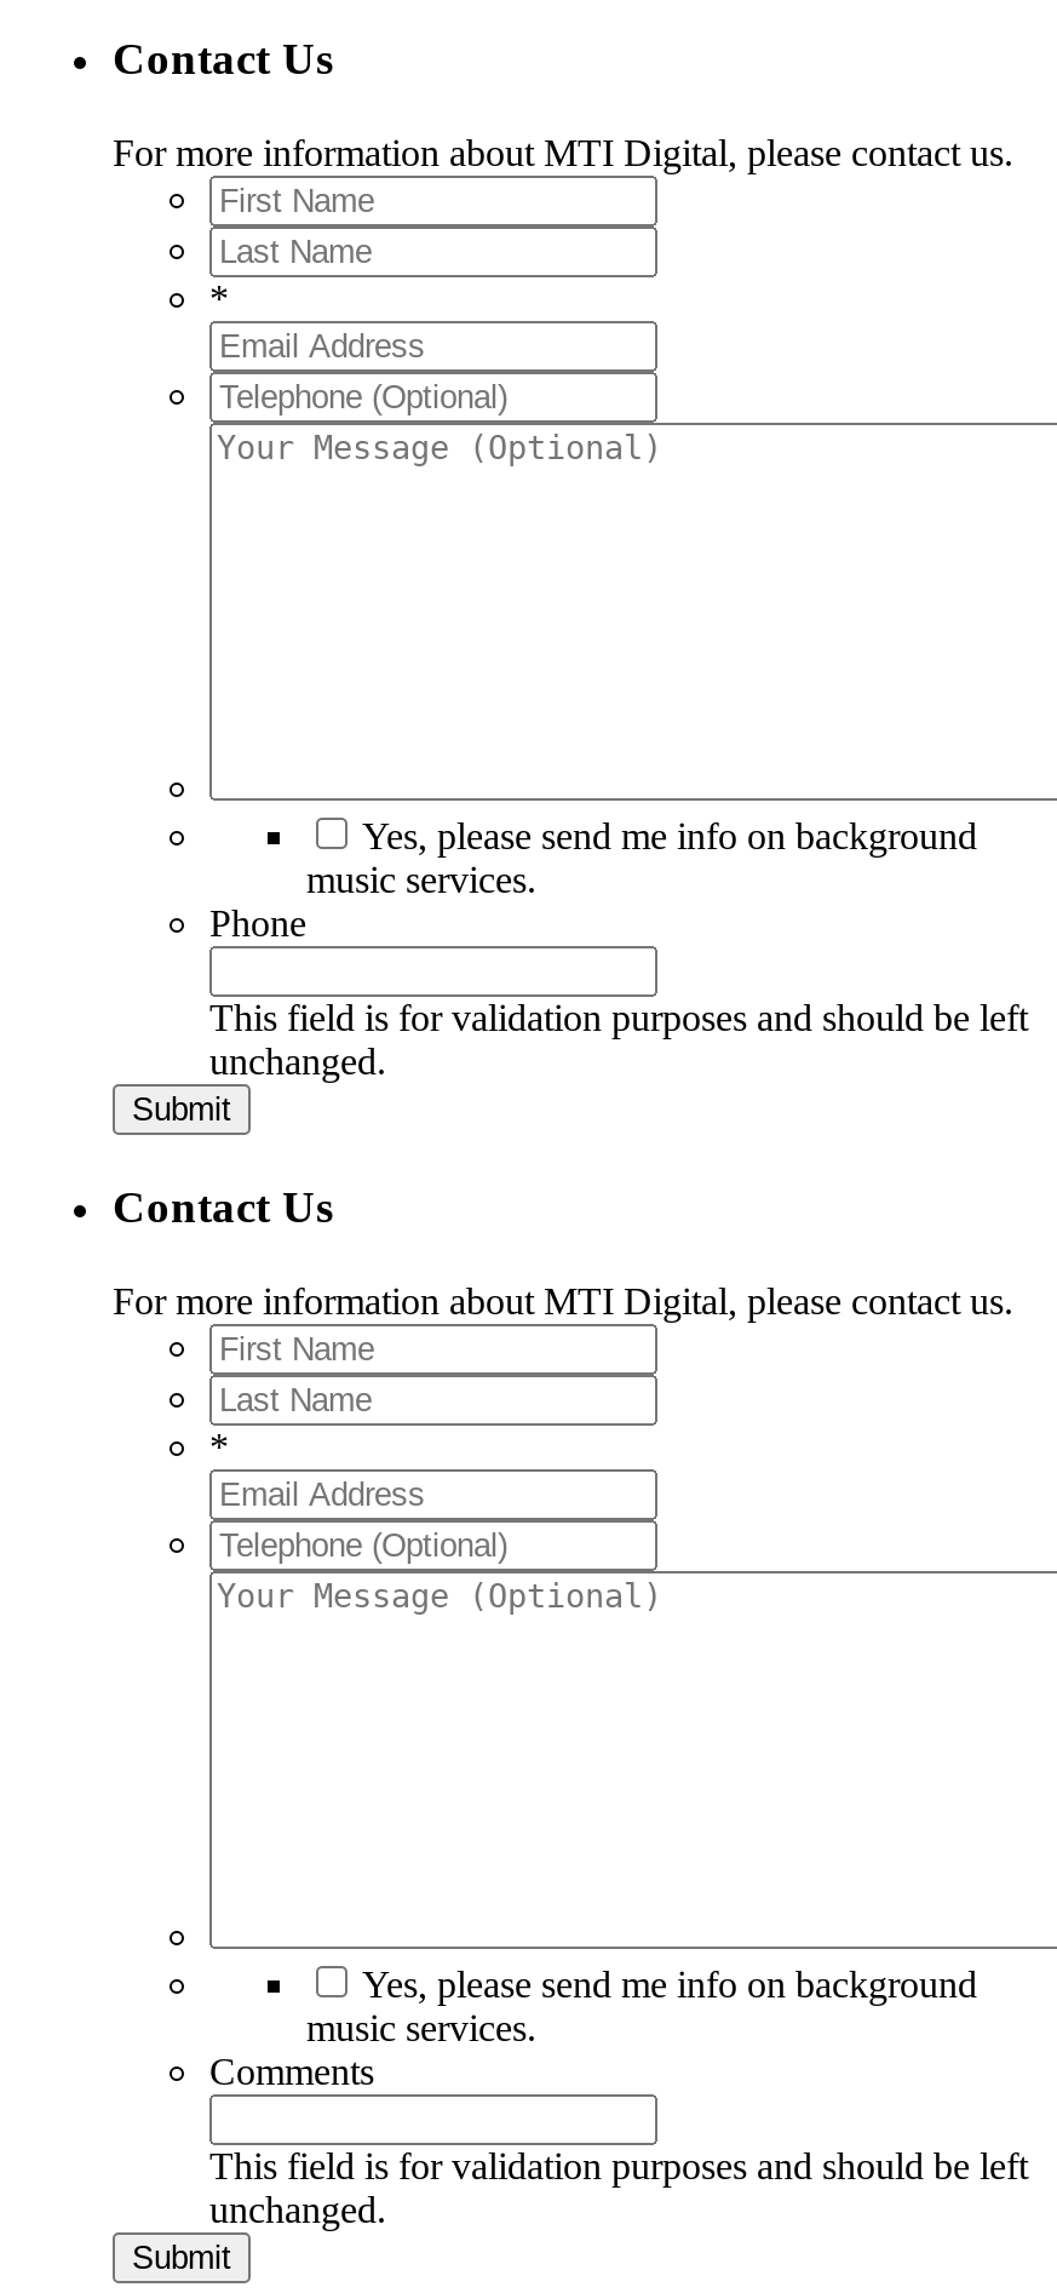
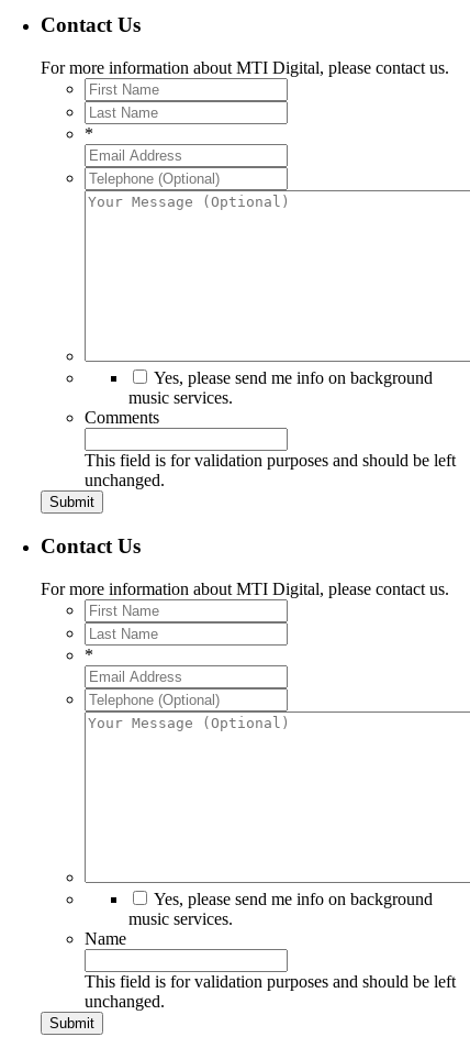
- Phone

moved up: Comments

+ Name
